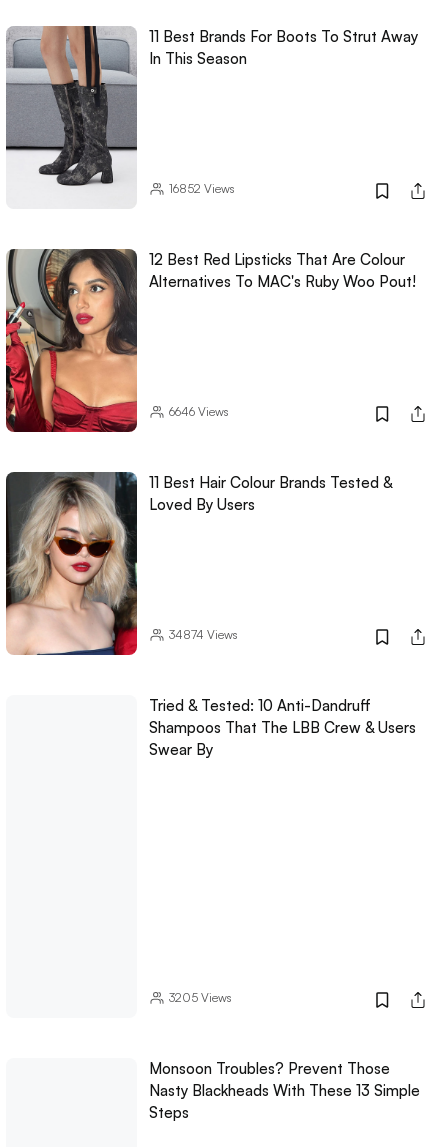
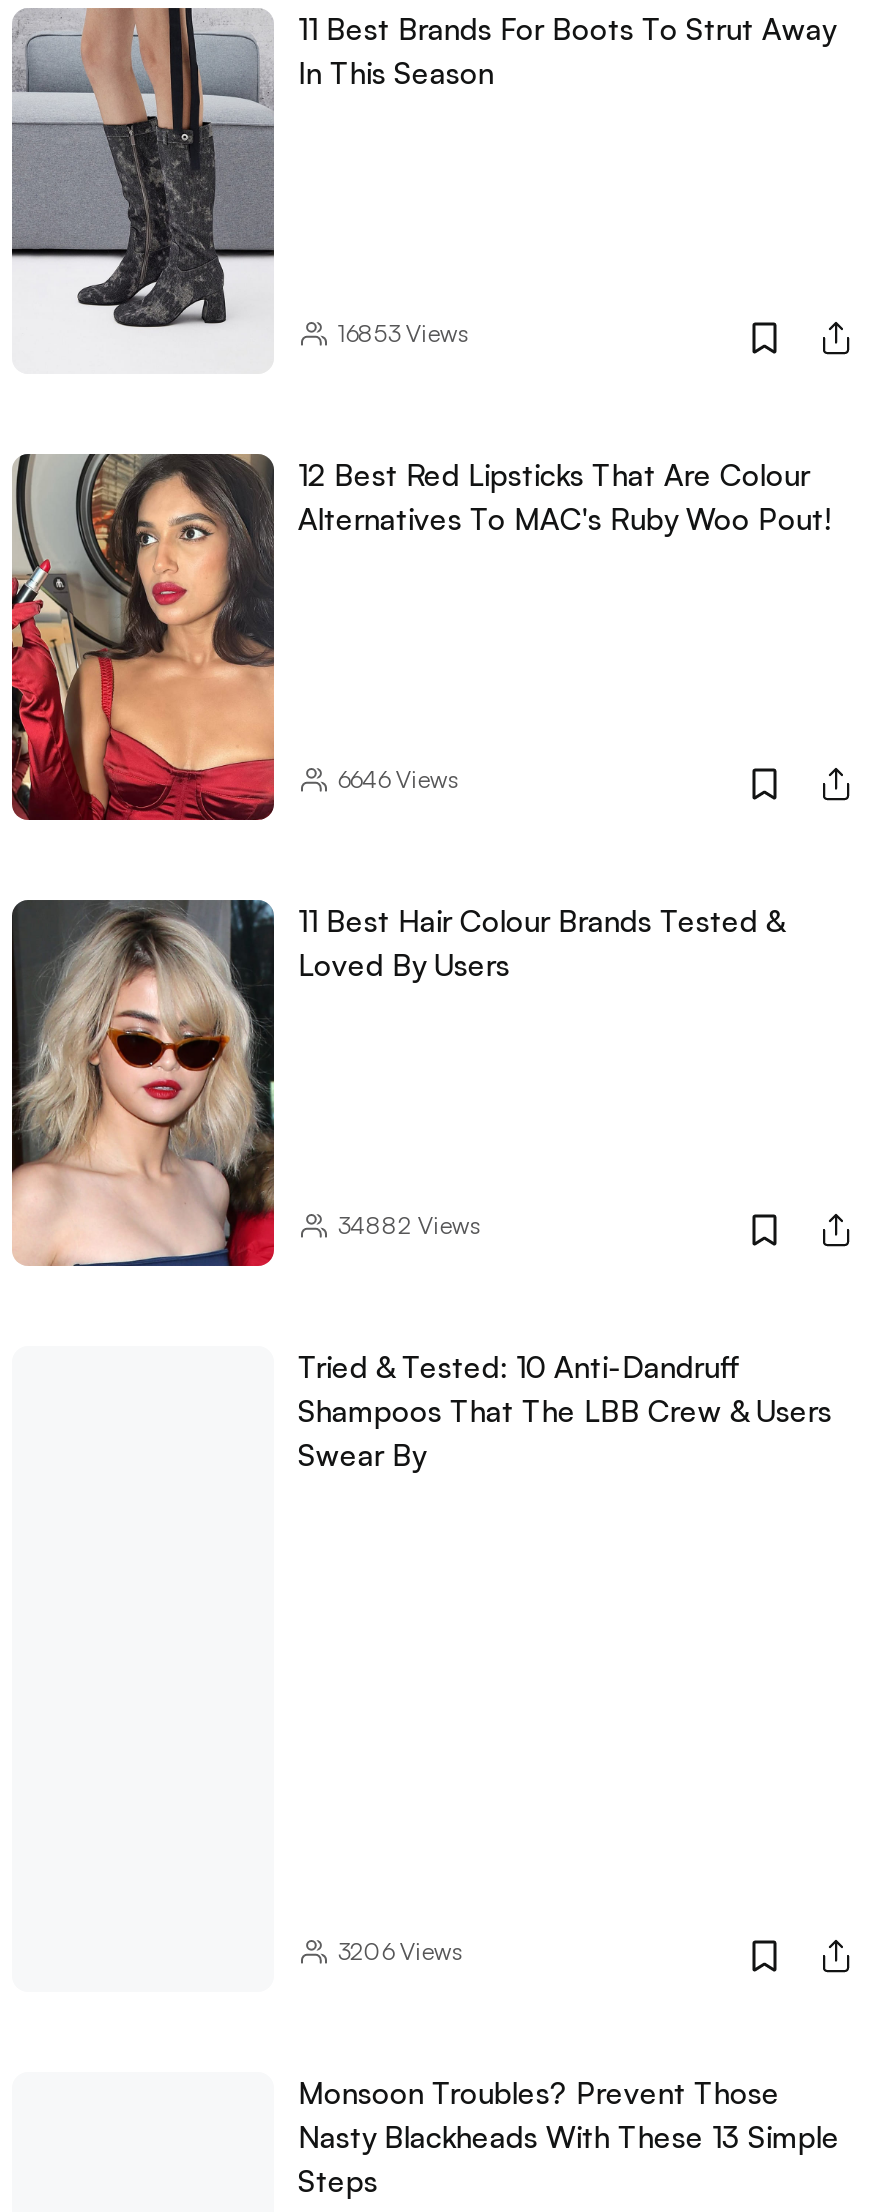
- 16852Views
+ 16853Views

- 34874 Views
+ 34882 Views

- 3205Views
+ 3206Views
